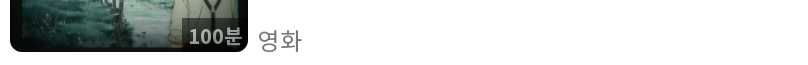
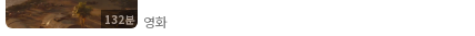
- 100분 영화
+ 132분 영화
